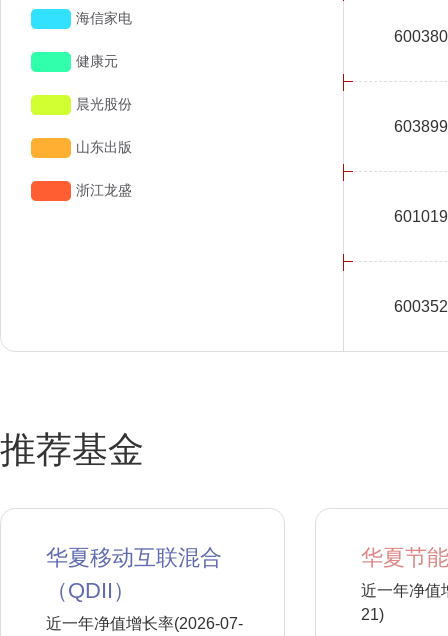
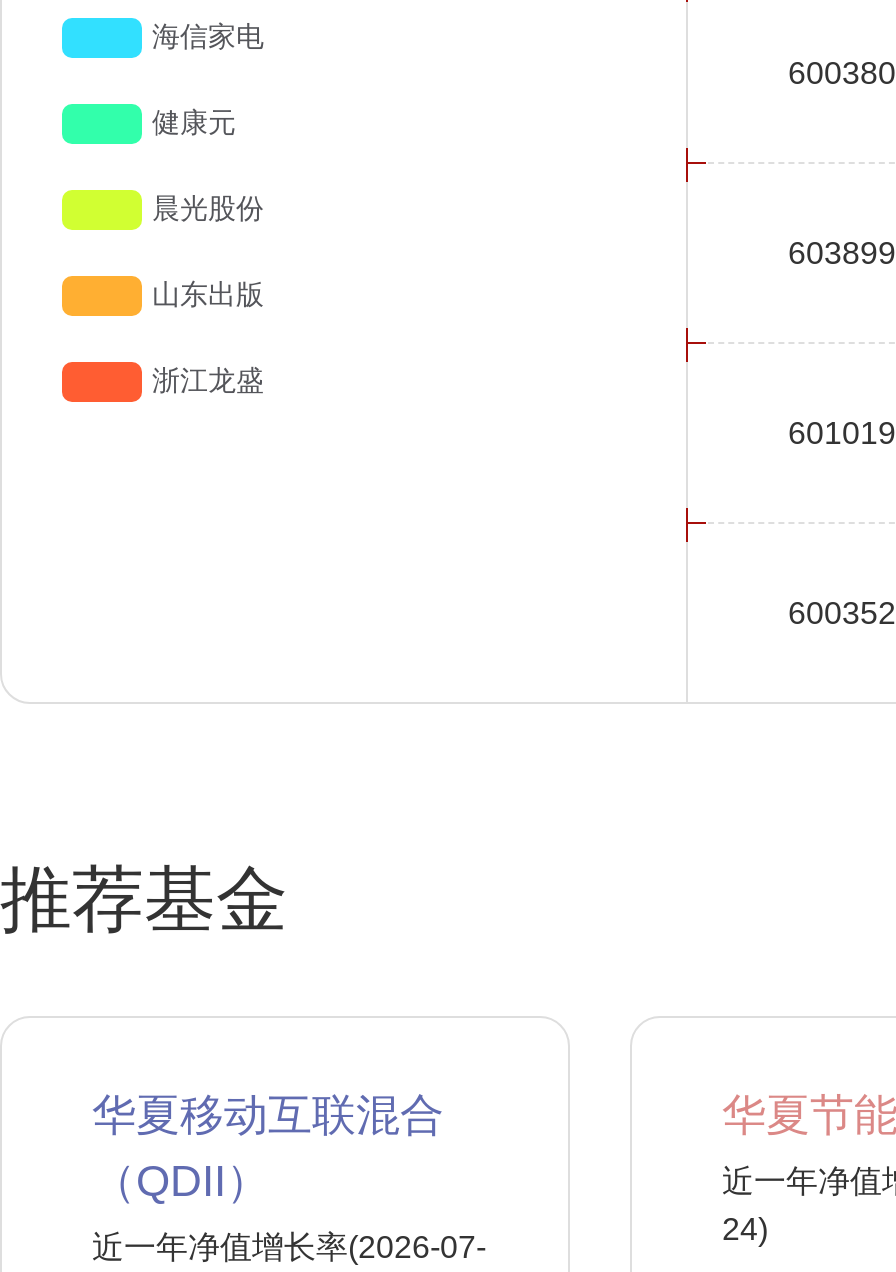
- 21)
+ 24)
